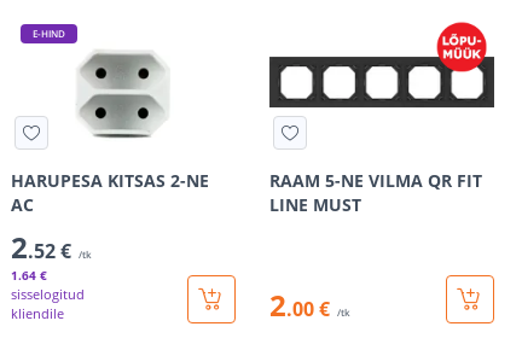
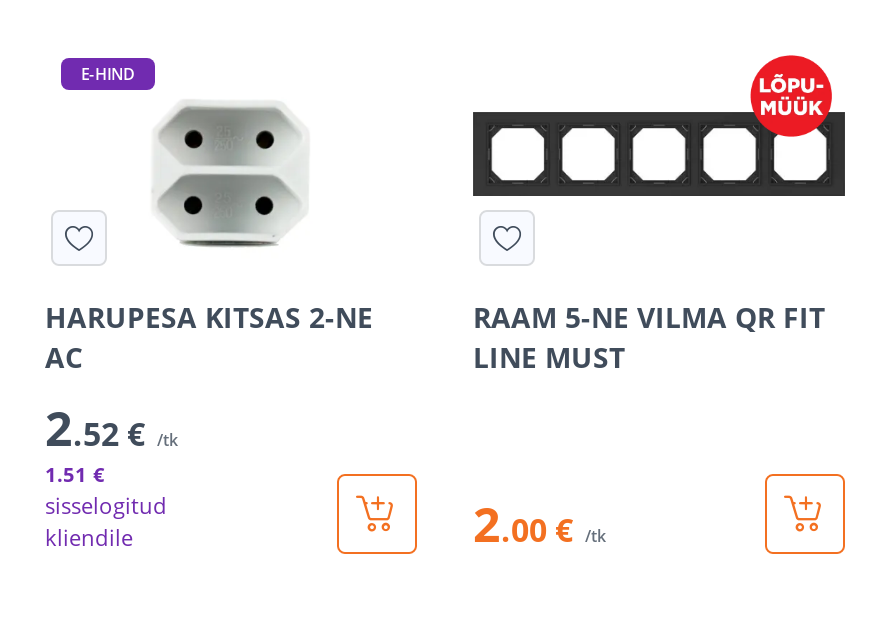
- 1.64 €
+ 1.51 €
